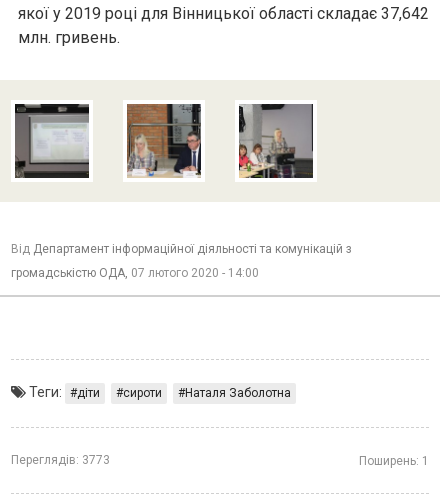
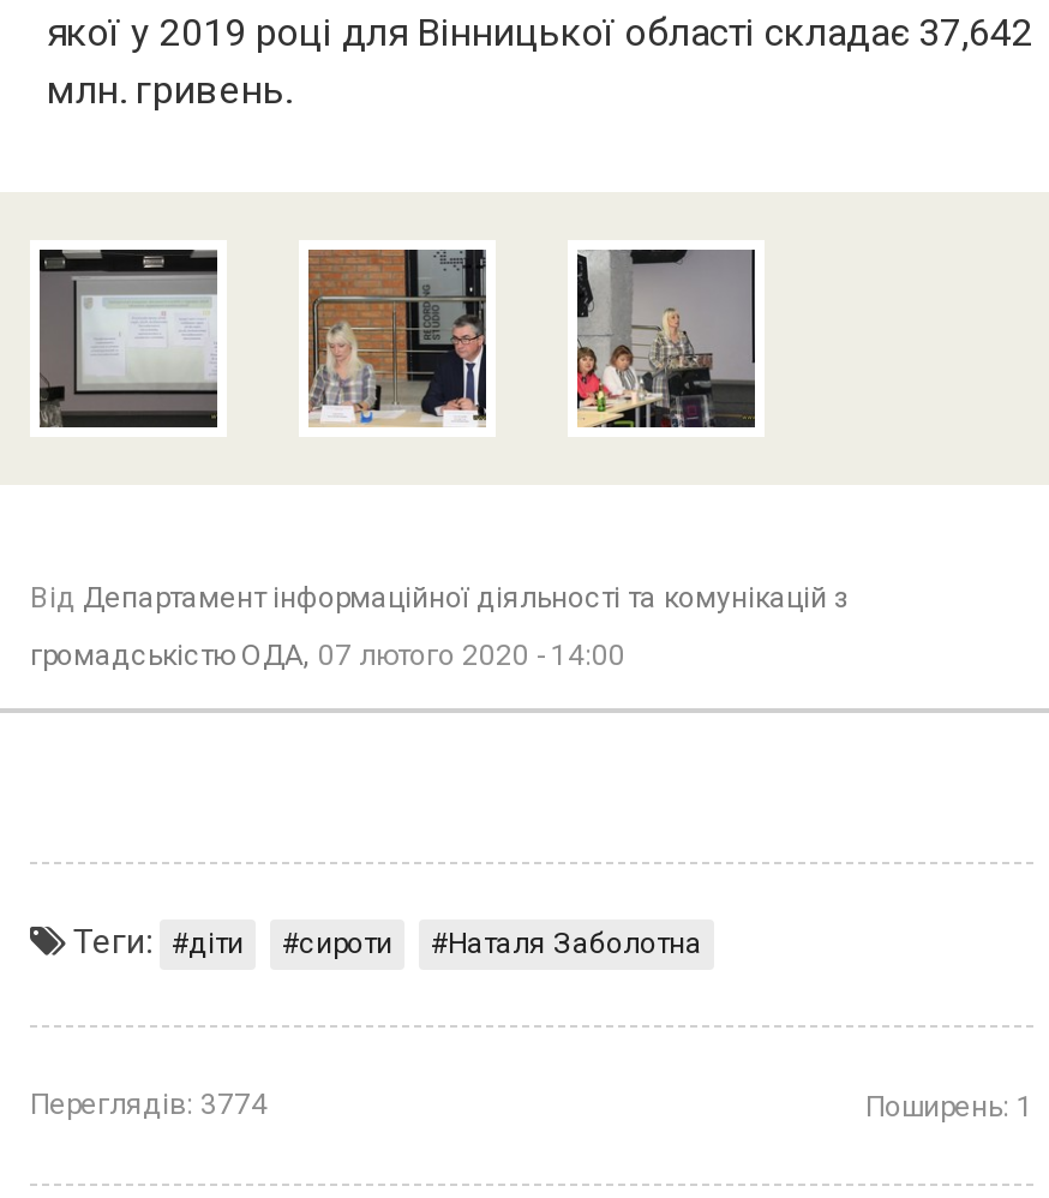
- Переглядів: 3773
+ Переглядів: 3774
